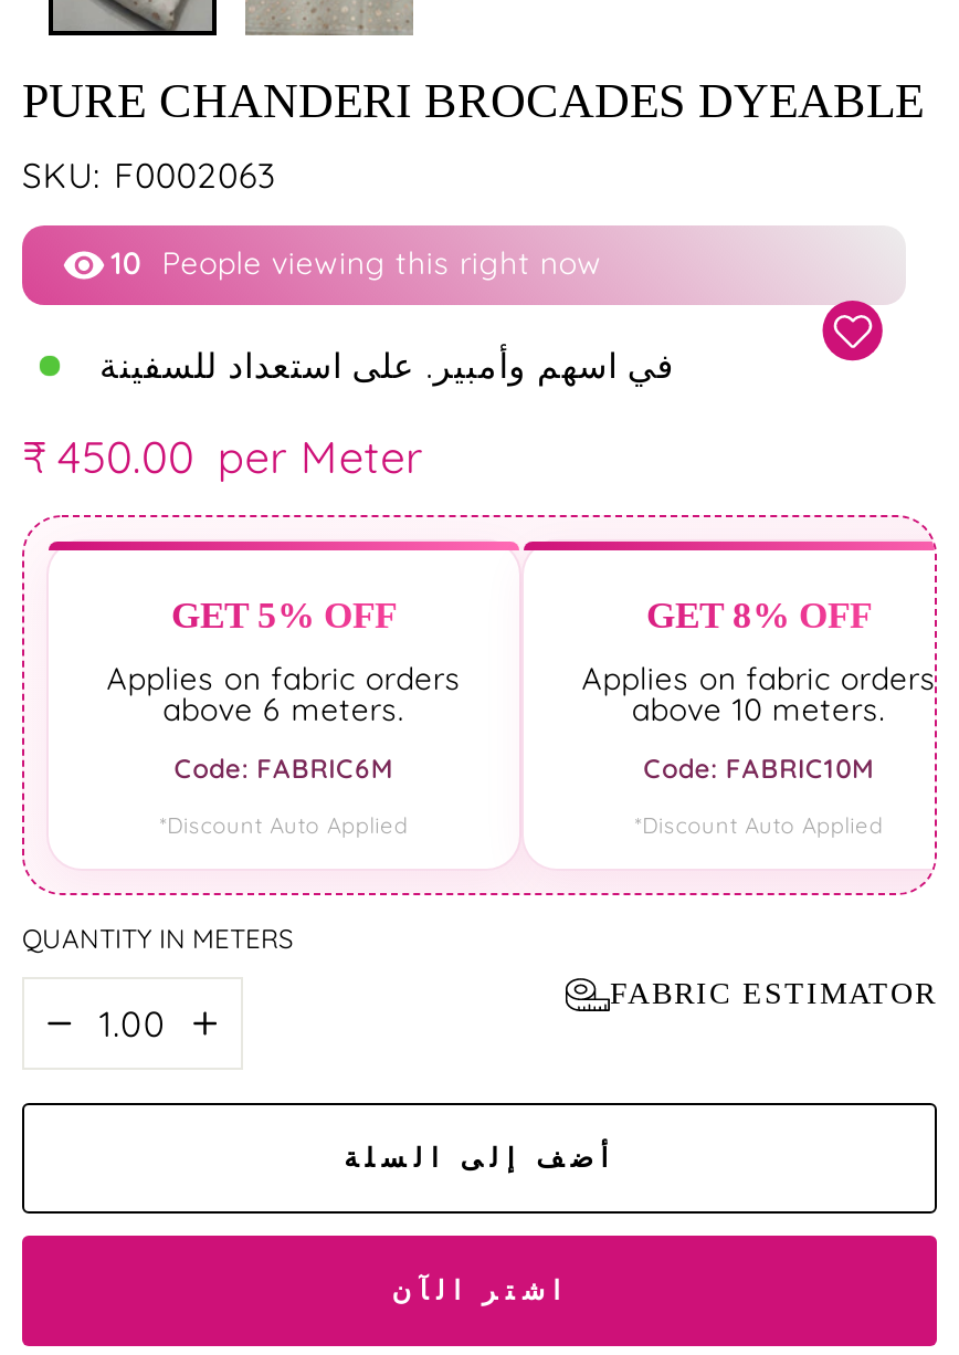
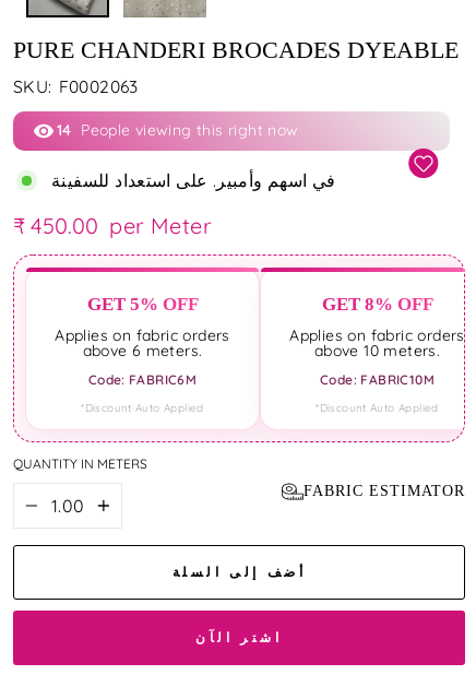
- 10 People viewing this right now
+ 14 People viewing this right now
